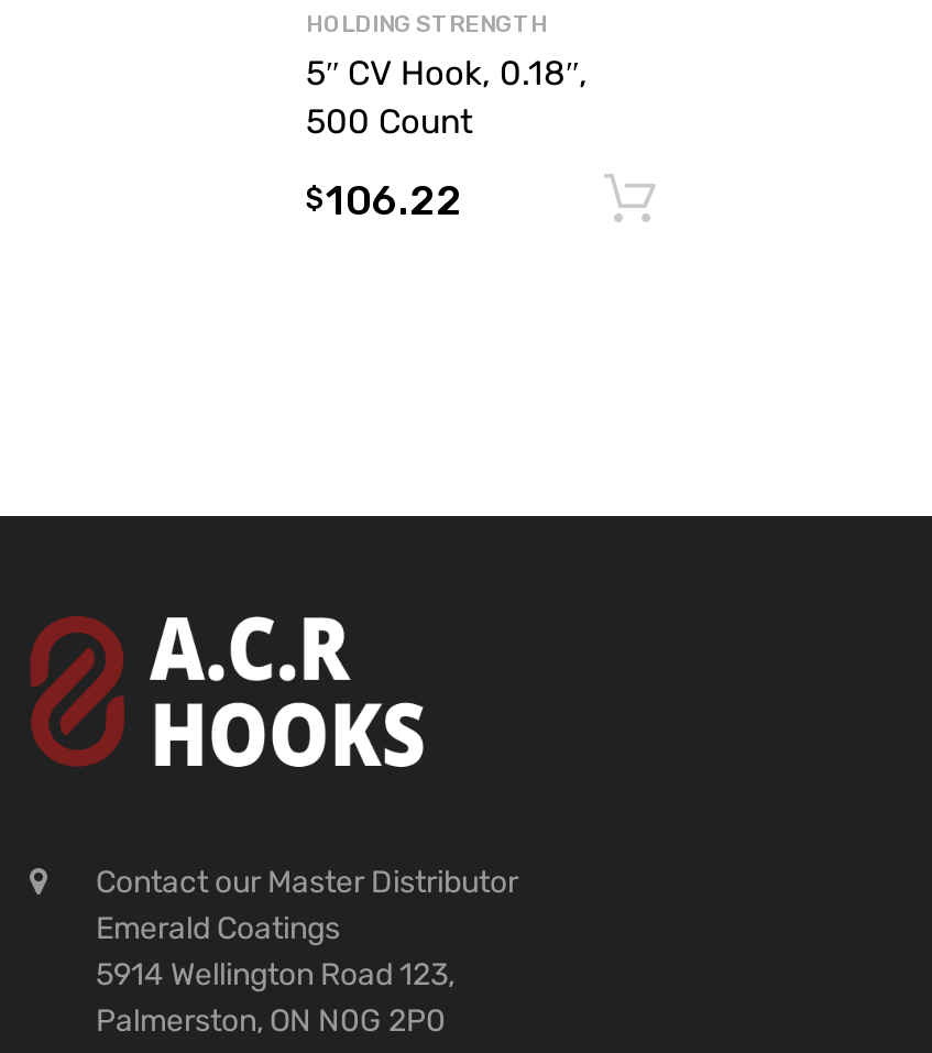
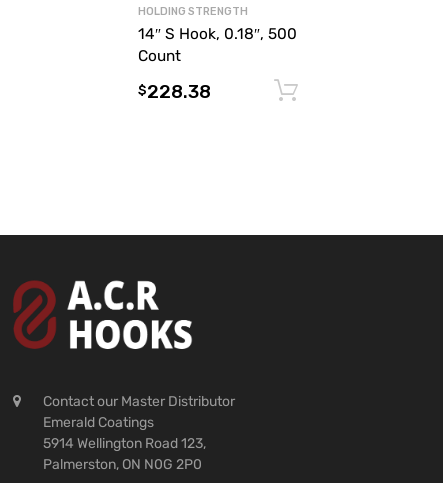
- 5″ CV Hook, 0.18″,
- 500 Count
+ 14″ S Hook, 0.18″, 500
+ Count

- $106.22
+ $228.38
